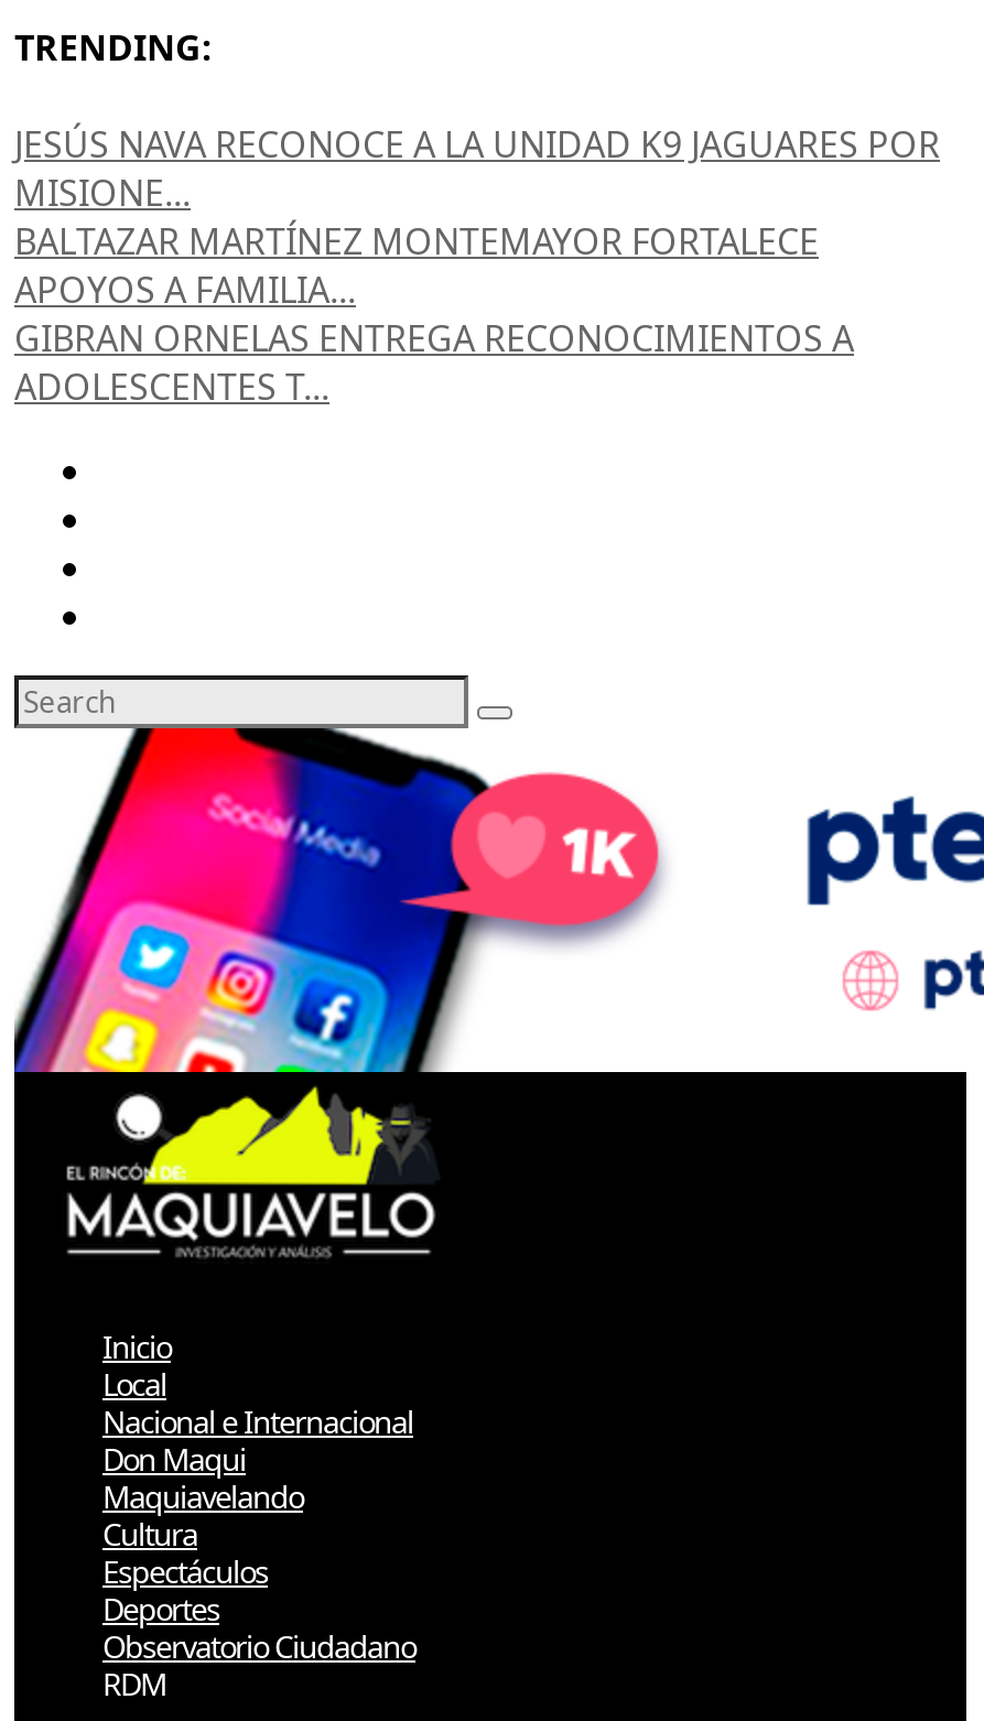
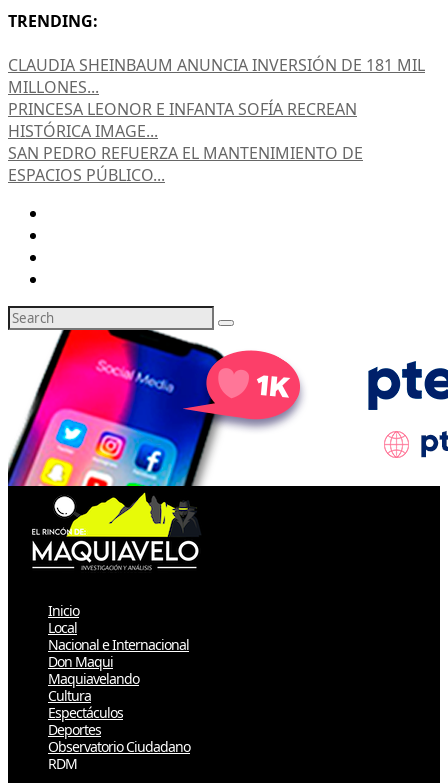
- JESÚS NAVA RECONOCE A LA UNIDAD K9 JAGUARES POR
- MISIONE...
- BALTAZAR MARTÍNEZ MONTEMAYOR FORTALECE
- APOYOS A FAMILIA...
- GIBRAN ORNELAS ENTREGA RECONOCIMIENTOS A
- ADOLESCENTES T...
+ CLAUDIA SHEINBAUM ANUNCIA INVERSIÓN DE 181 MIL
+ MILLONES...
+ PRINCESA LEONOR E INFANTA SOFÍA RECREAN
+ HISTÓRICA IMAGE...
+ SAN PEDRO REFUERZA EL MANTENIMIENTO DE
+ ESPACIOS PÚBLICO...
